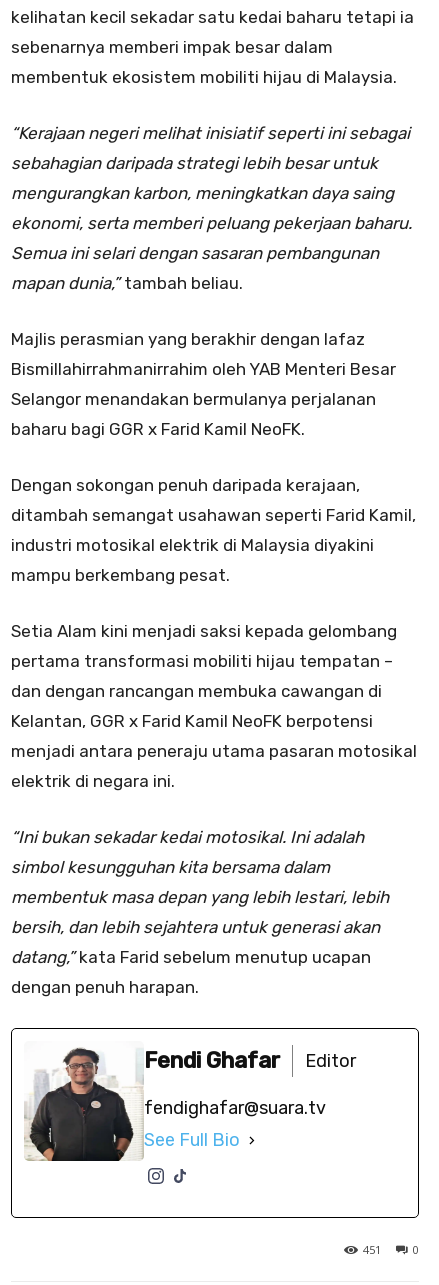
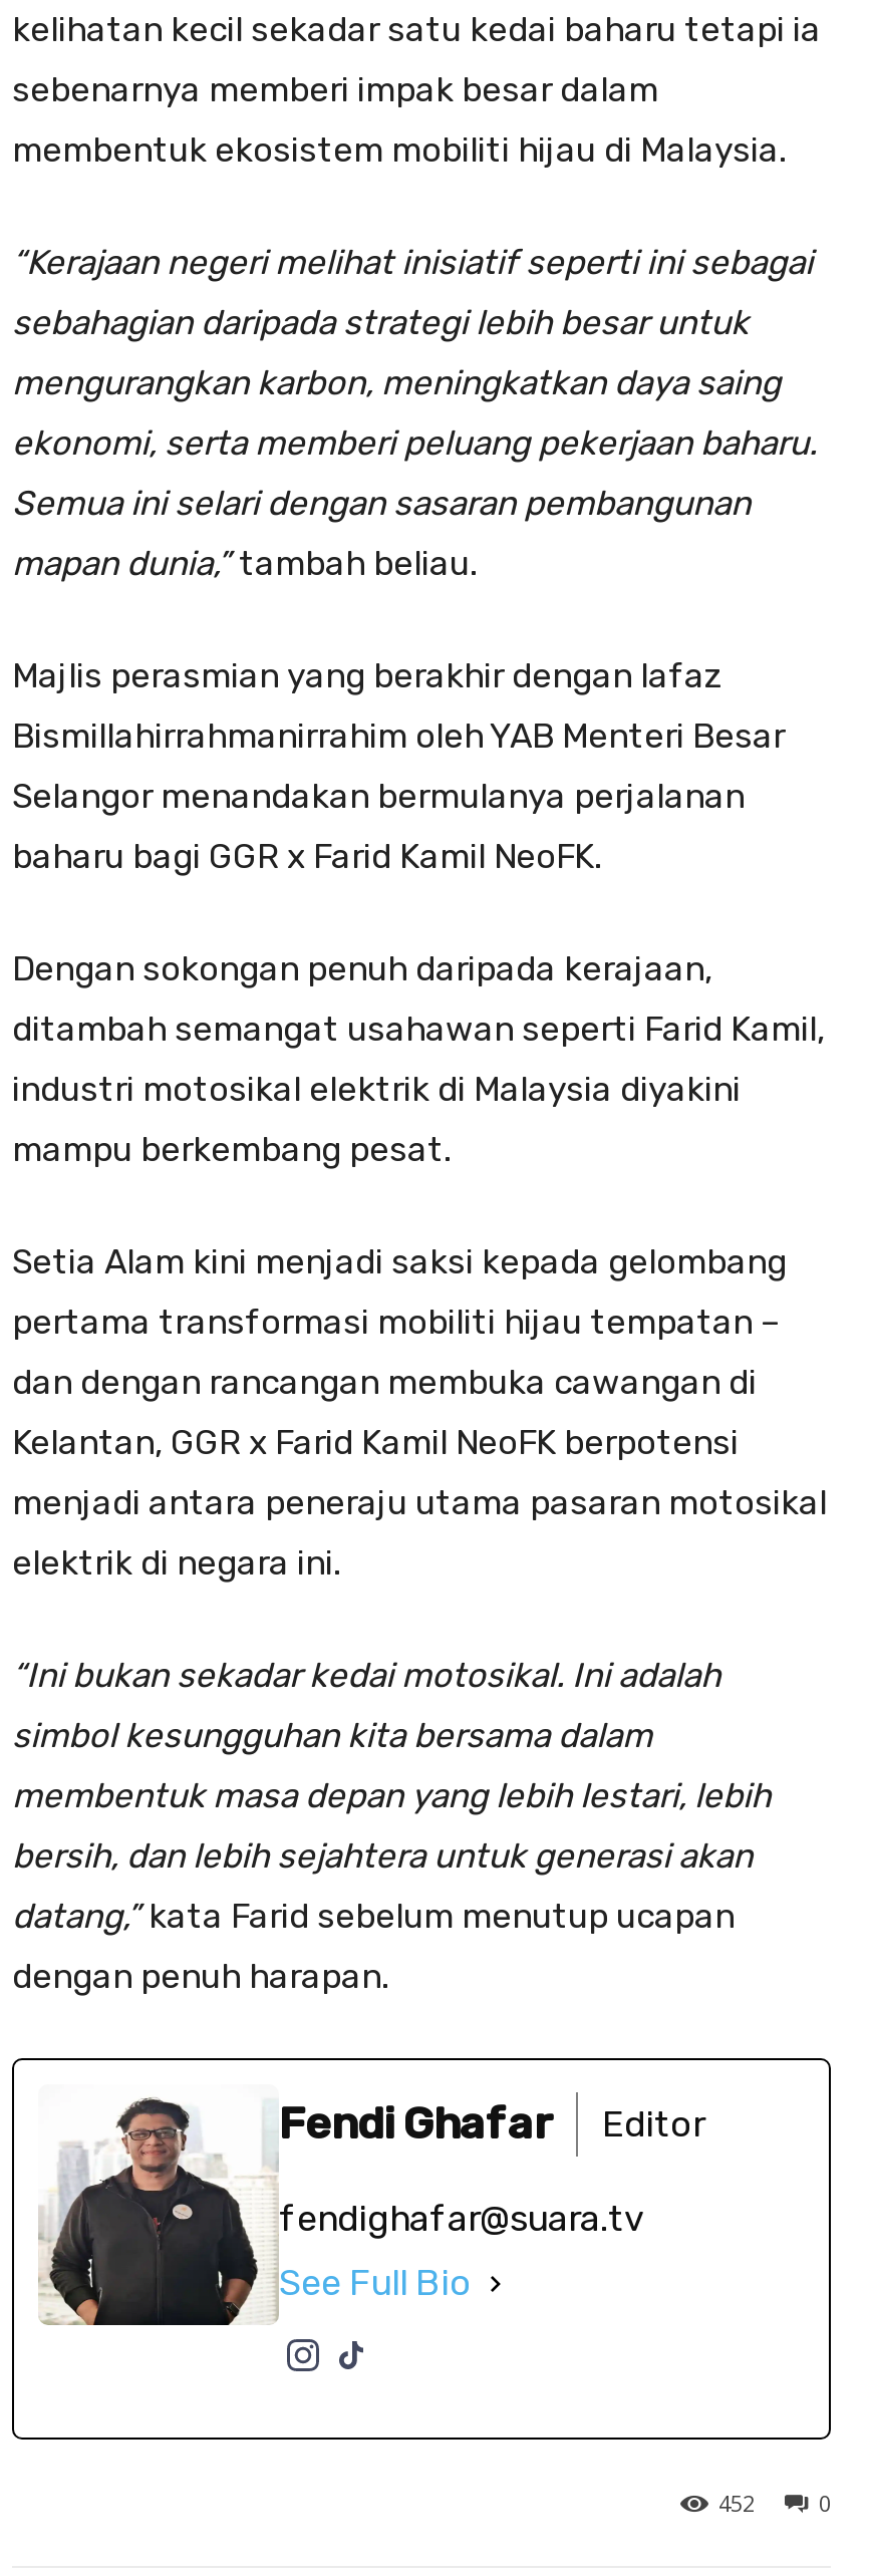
- 451
+ 452
